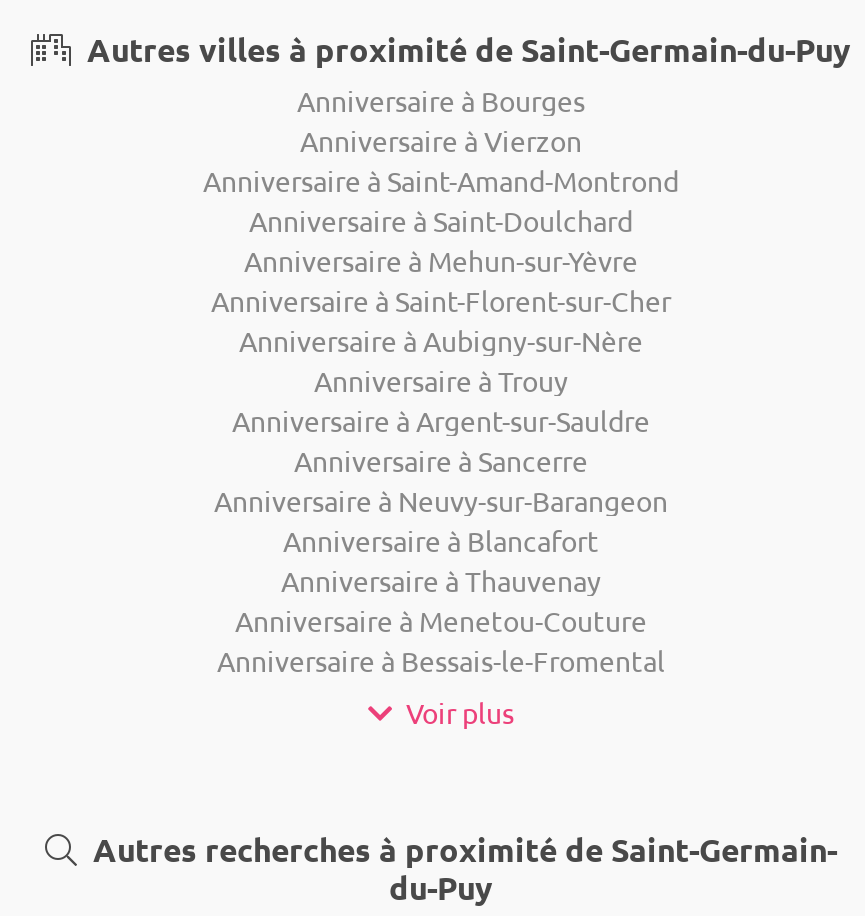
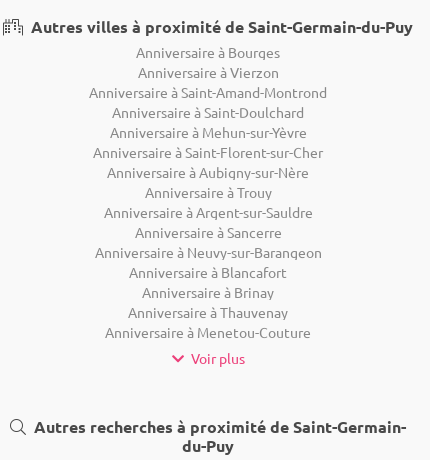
moved down: Anniversaire à Thauvenay | Anniversaire à Menetou-Couture

+ Anniversaire à Brinay

- Anniversaire à Bessais-le-Fromental
